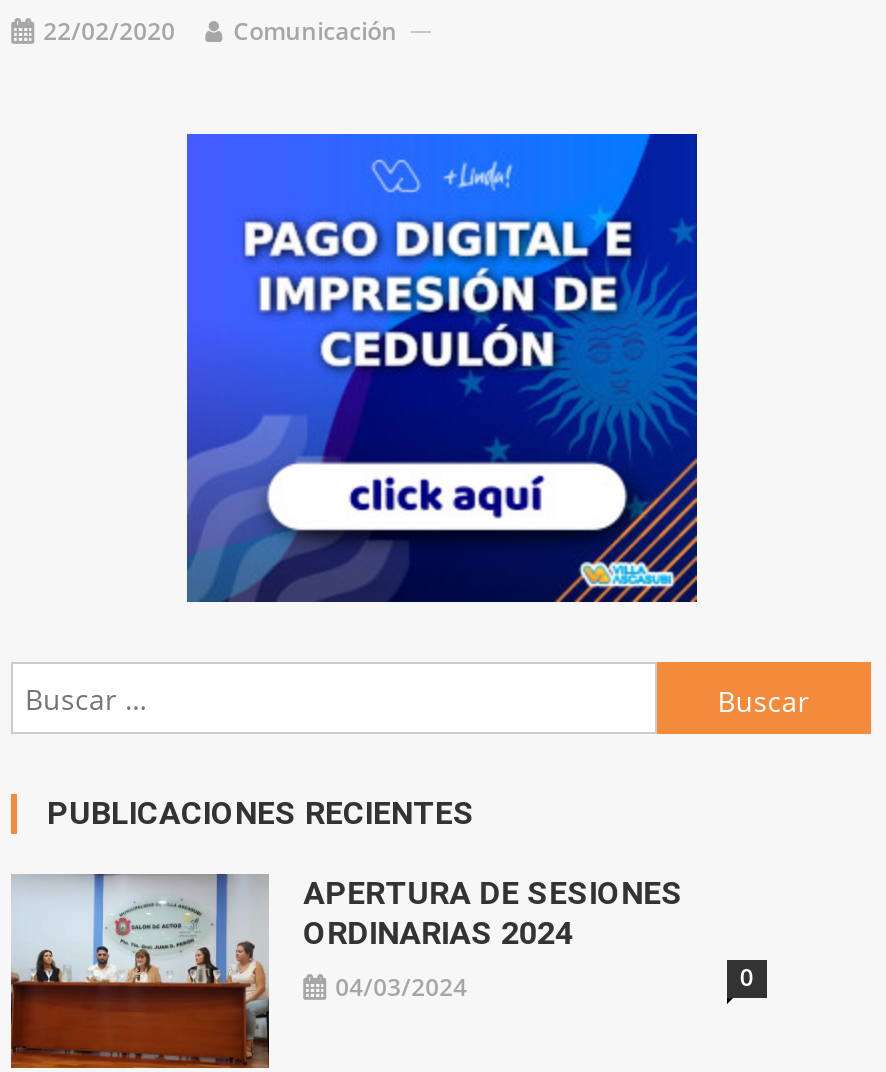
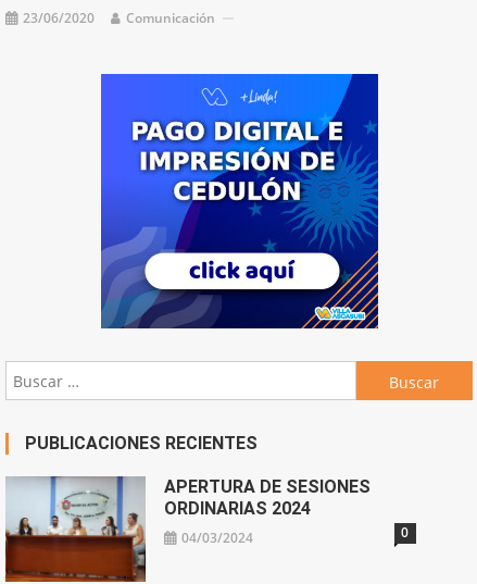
- 22/02/2020 Comunicación
+ 23/06/2020 Comunicación
